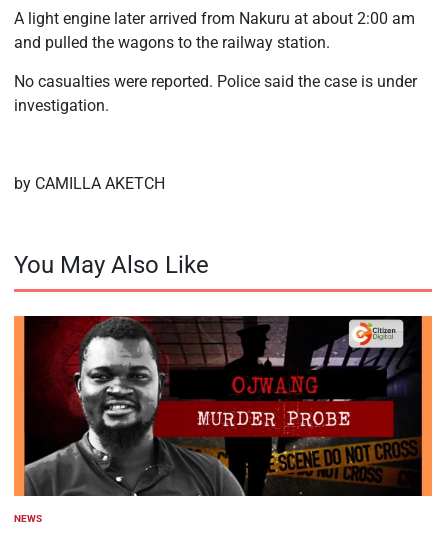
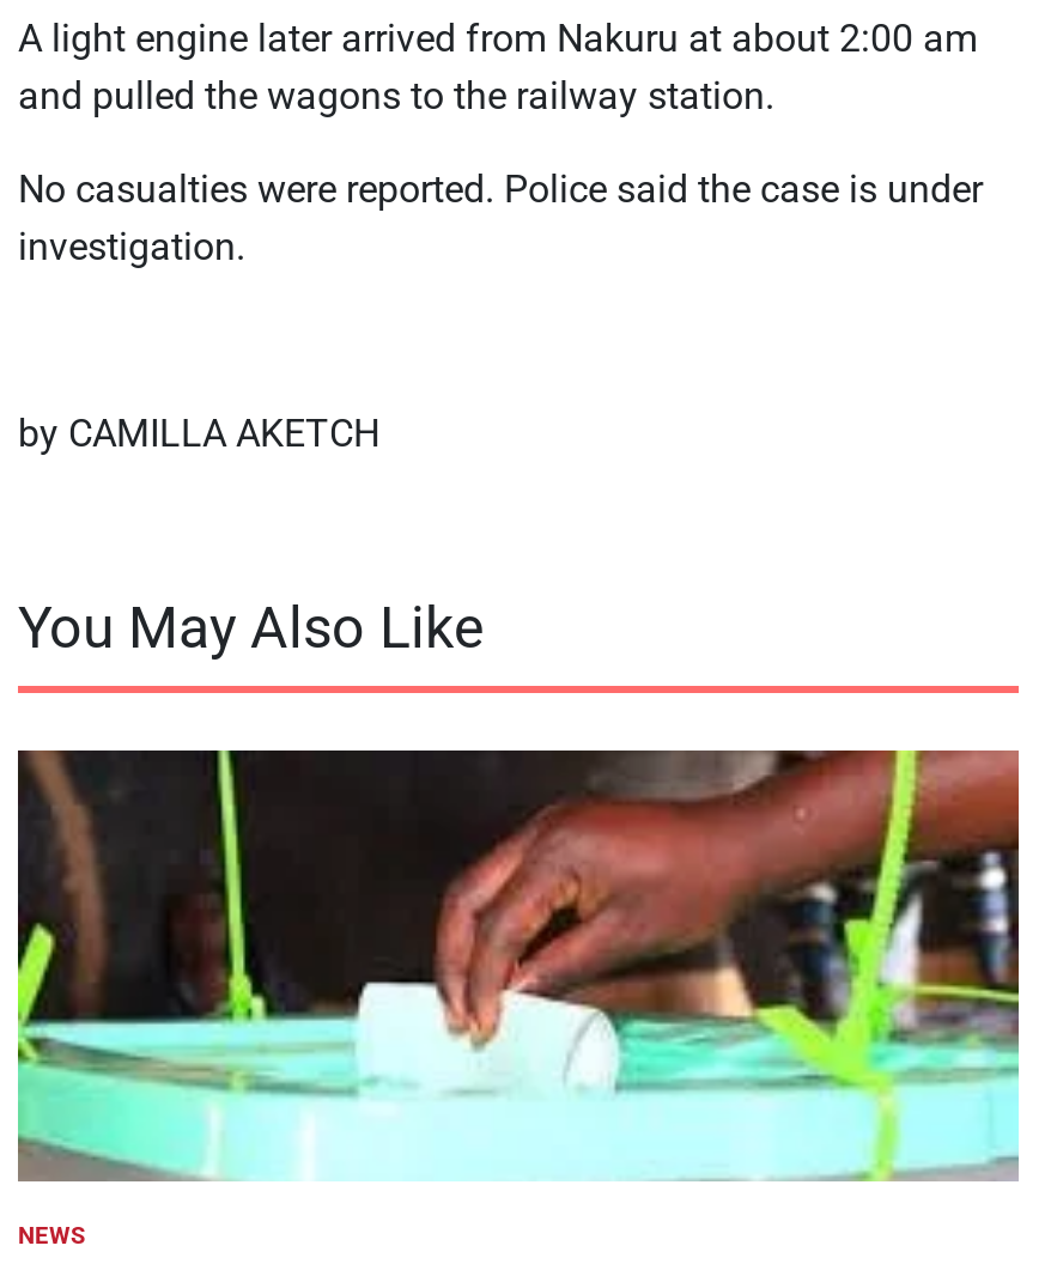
- [image]
+ [image]
